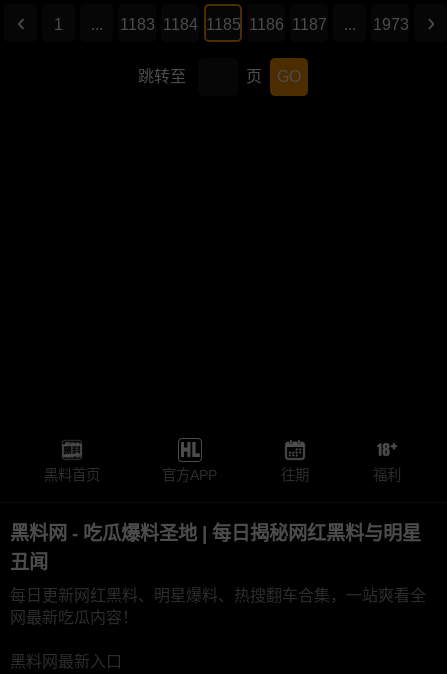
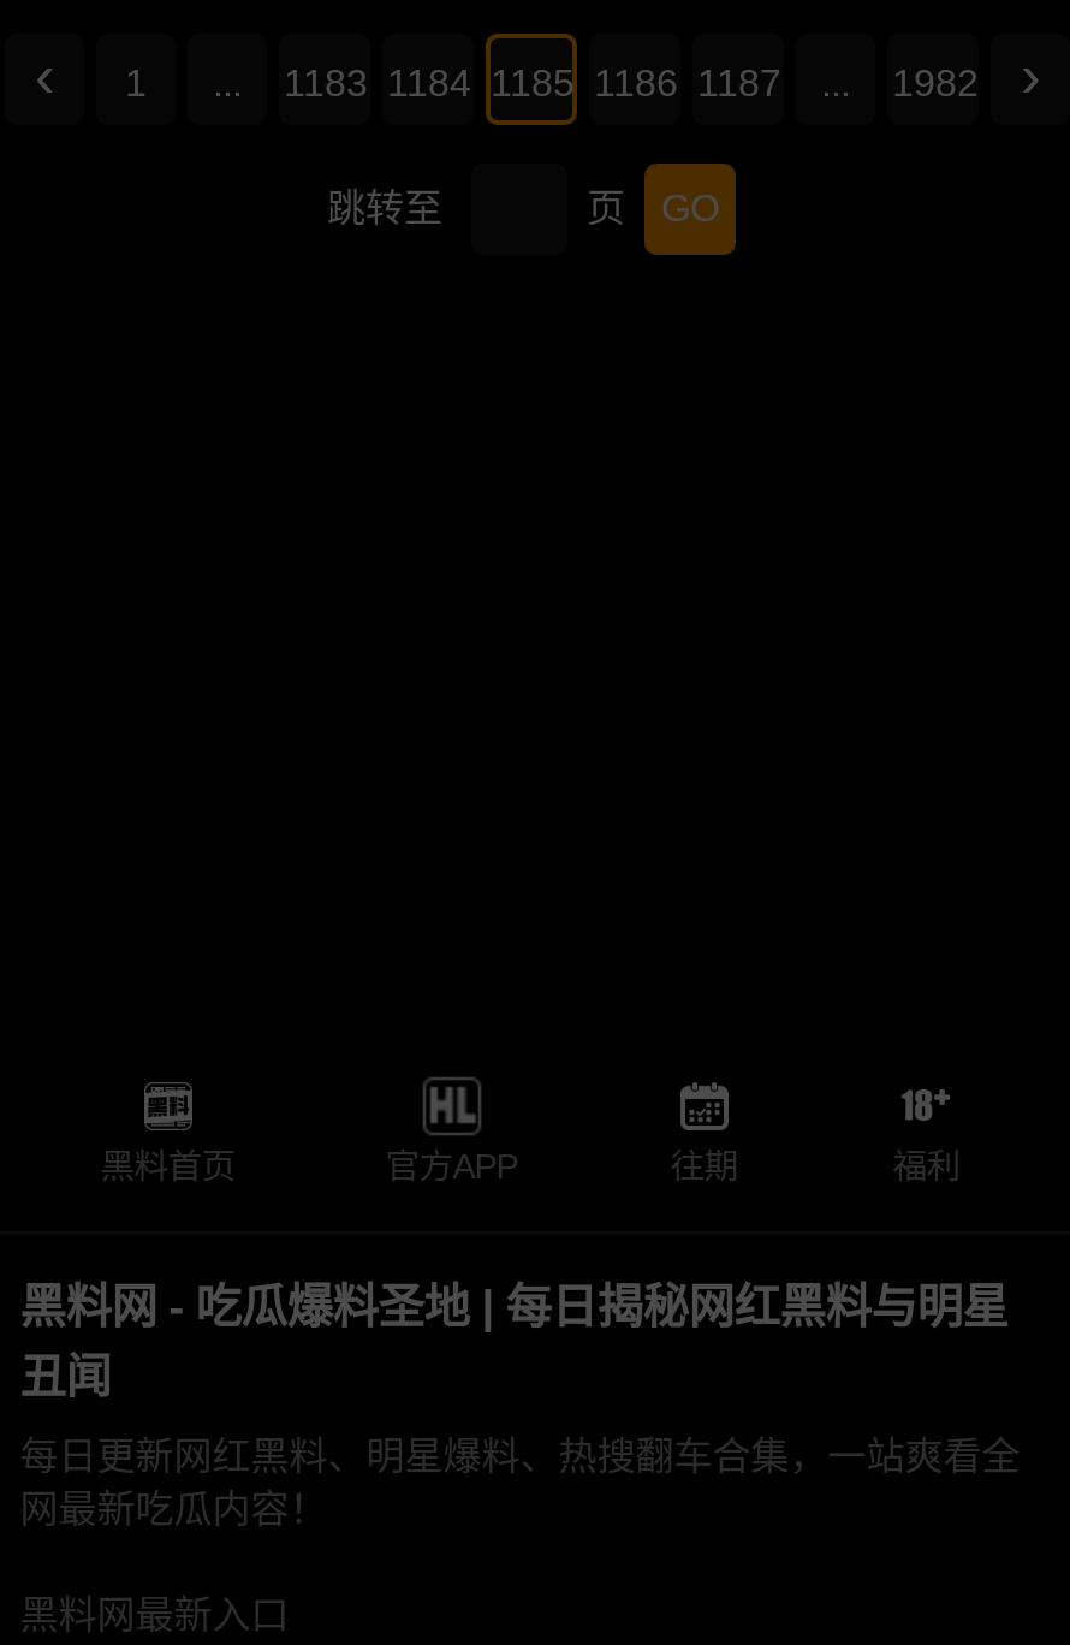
- 1973
+ 1982
